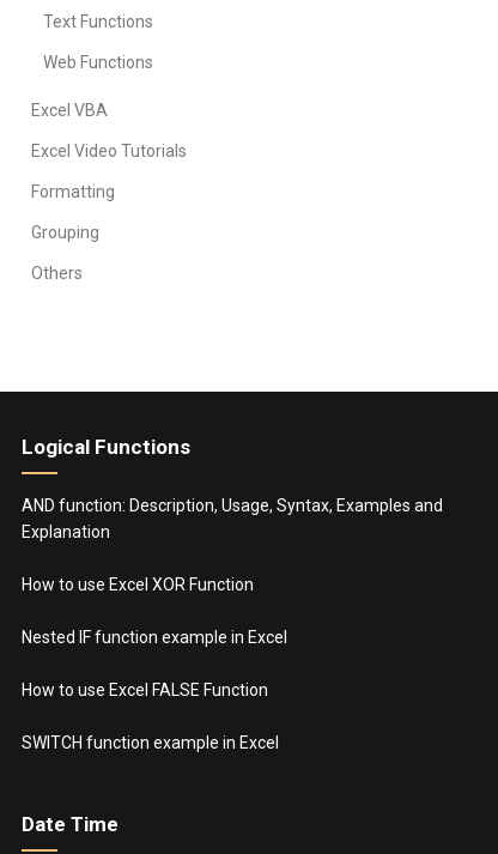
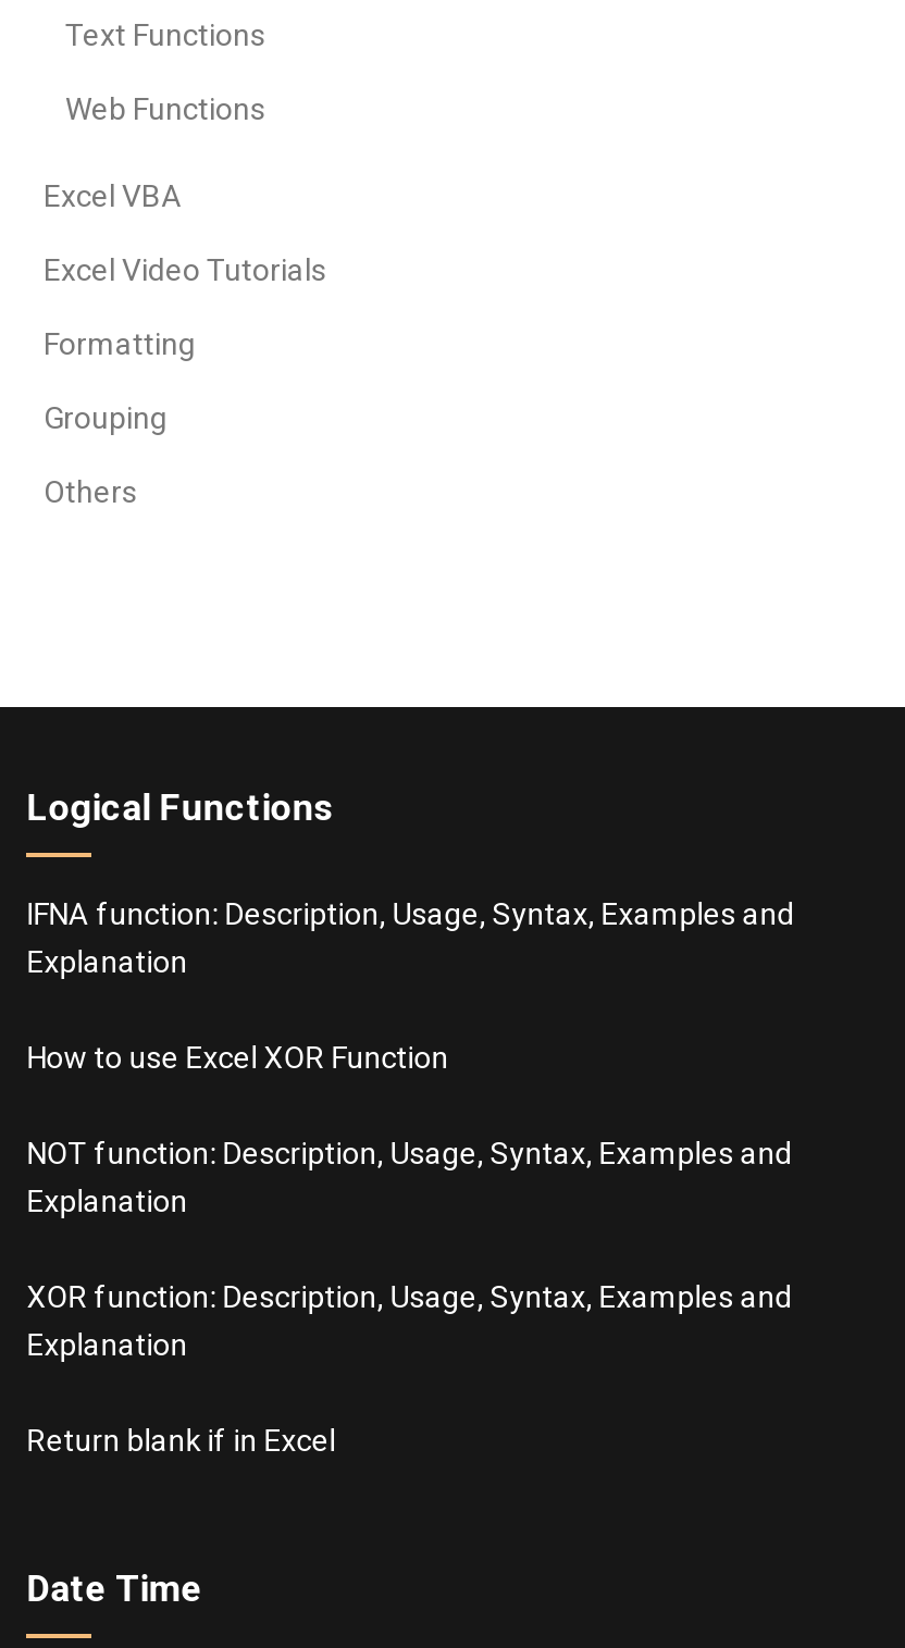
- AND function: Description, Usage, Syntax, Examples and
+ IFNA function: Description, Usage, Syntax, Examples and

- Nested IF function example in Excel
+ NOT function: Description, Usage, Syntax, Examples and
+ Explanation

- How to use Excel FALSE Function
+ XOR function: Description, Usage, Syntax, Examples and
+ Explanation

- SWITCH function example in Excel
+ Return blank if in Excel
